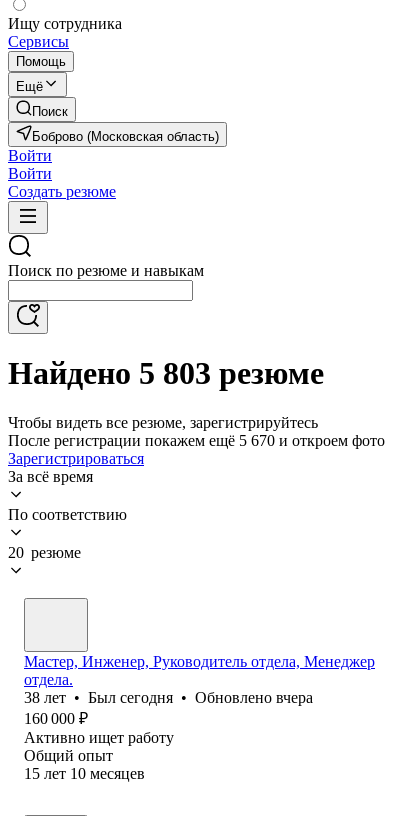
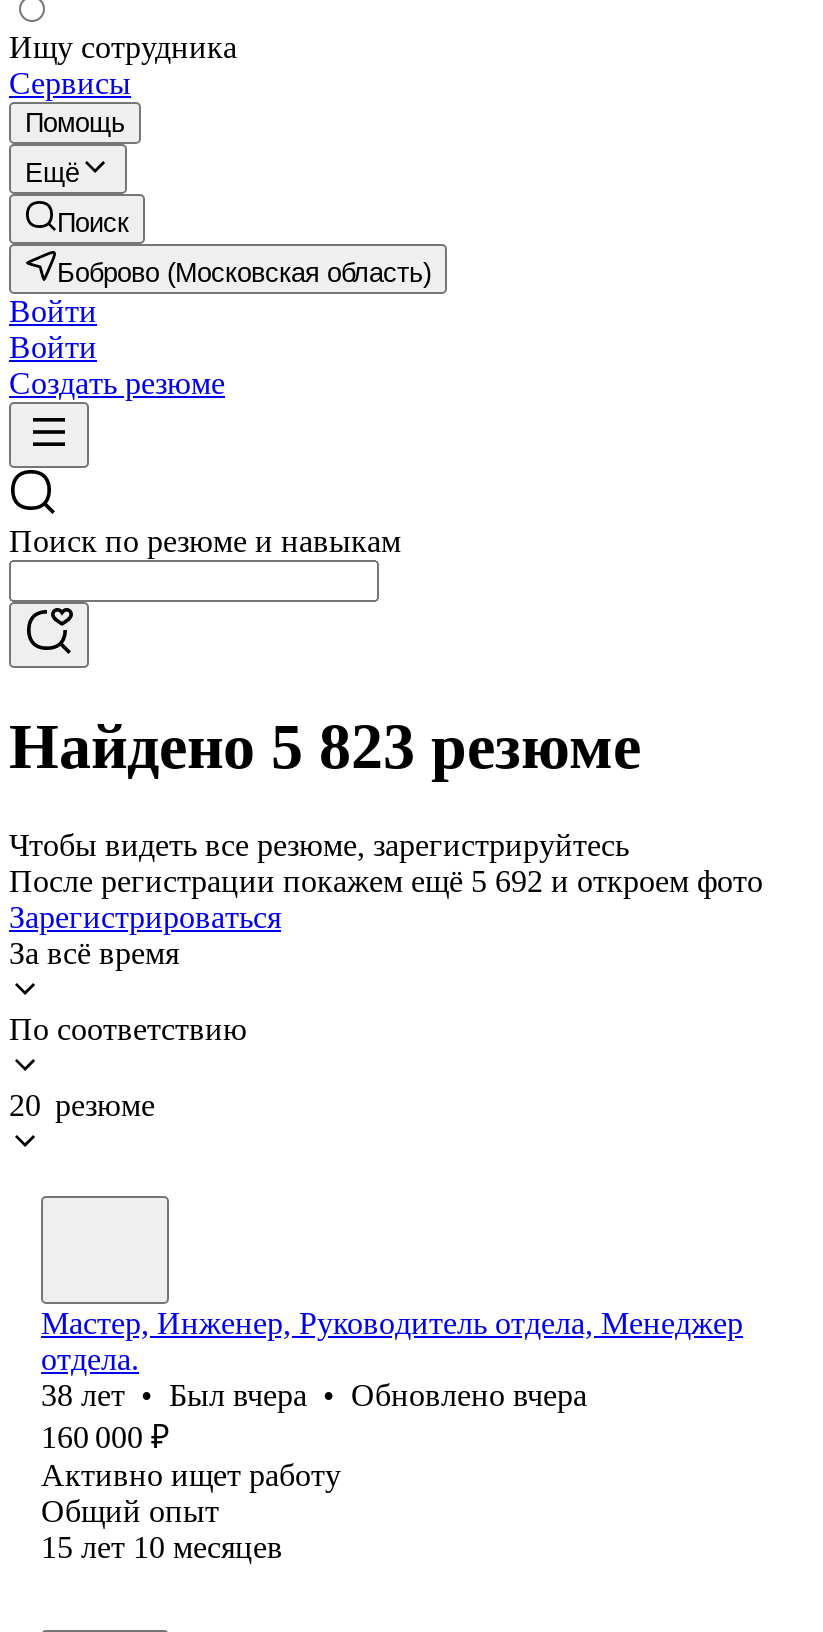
- Найдено 5 803 резюме
+ Найдено 5 823 резюме

- После регистрации покажем ещё 5 670 и откроем фото
+ После регистрации покажем ещё 5 692 и откроем фото

- 38 лет • Был сегодня • Обновлено вчера
+ 38 лет • Был вчера • Обновлено вчера
